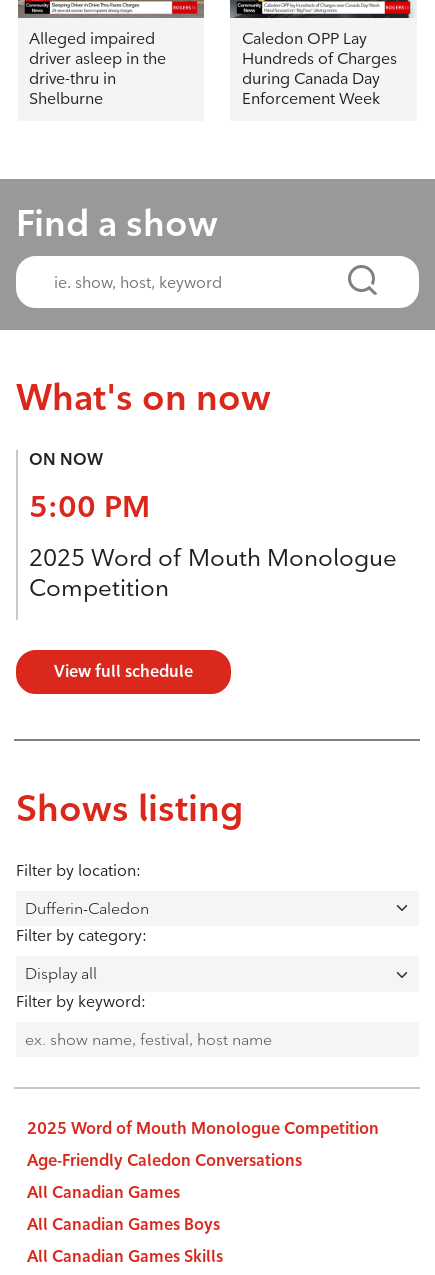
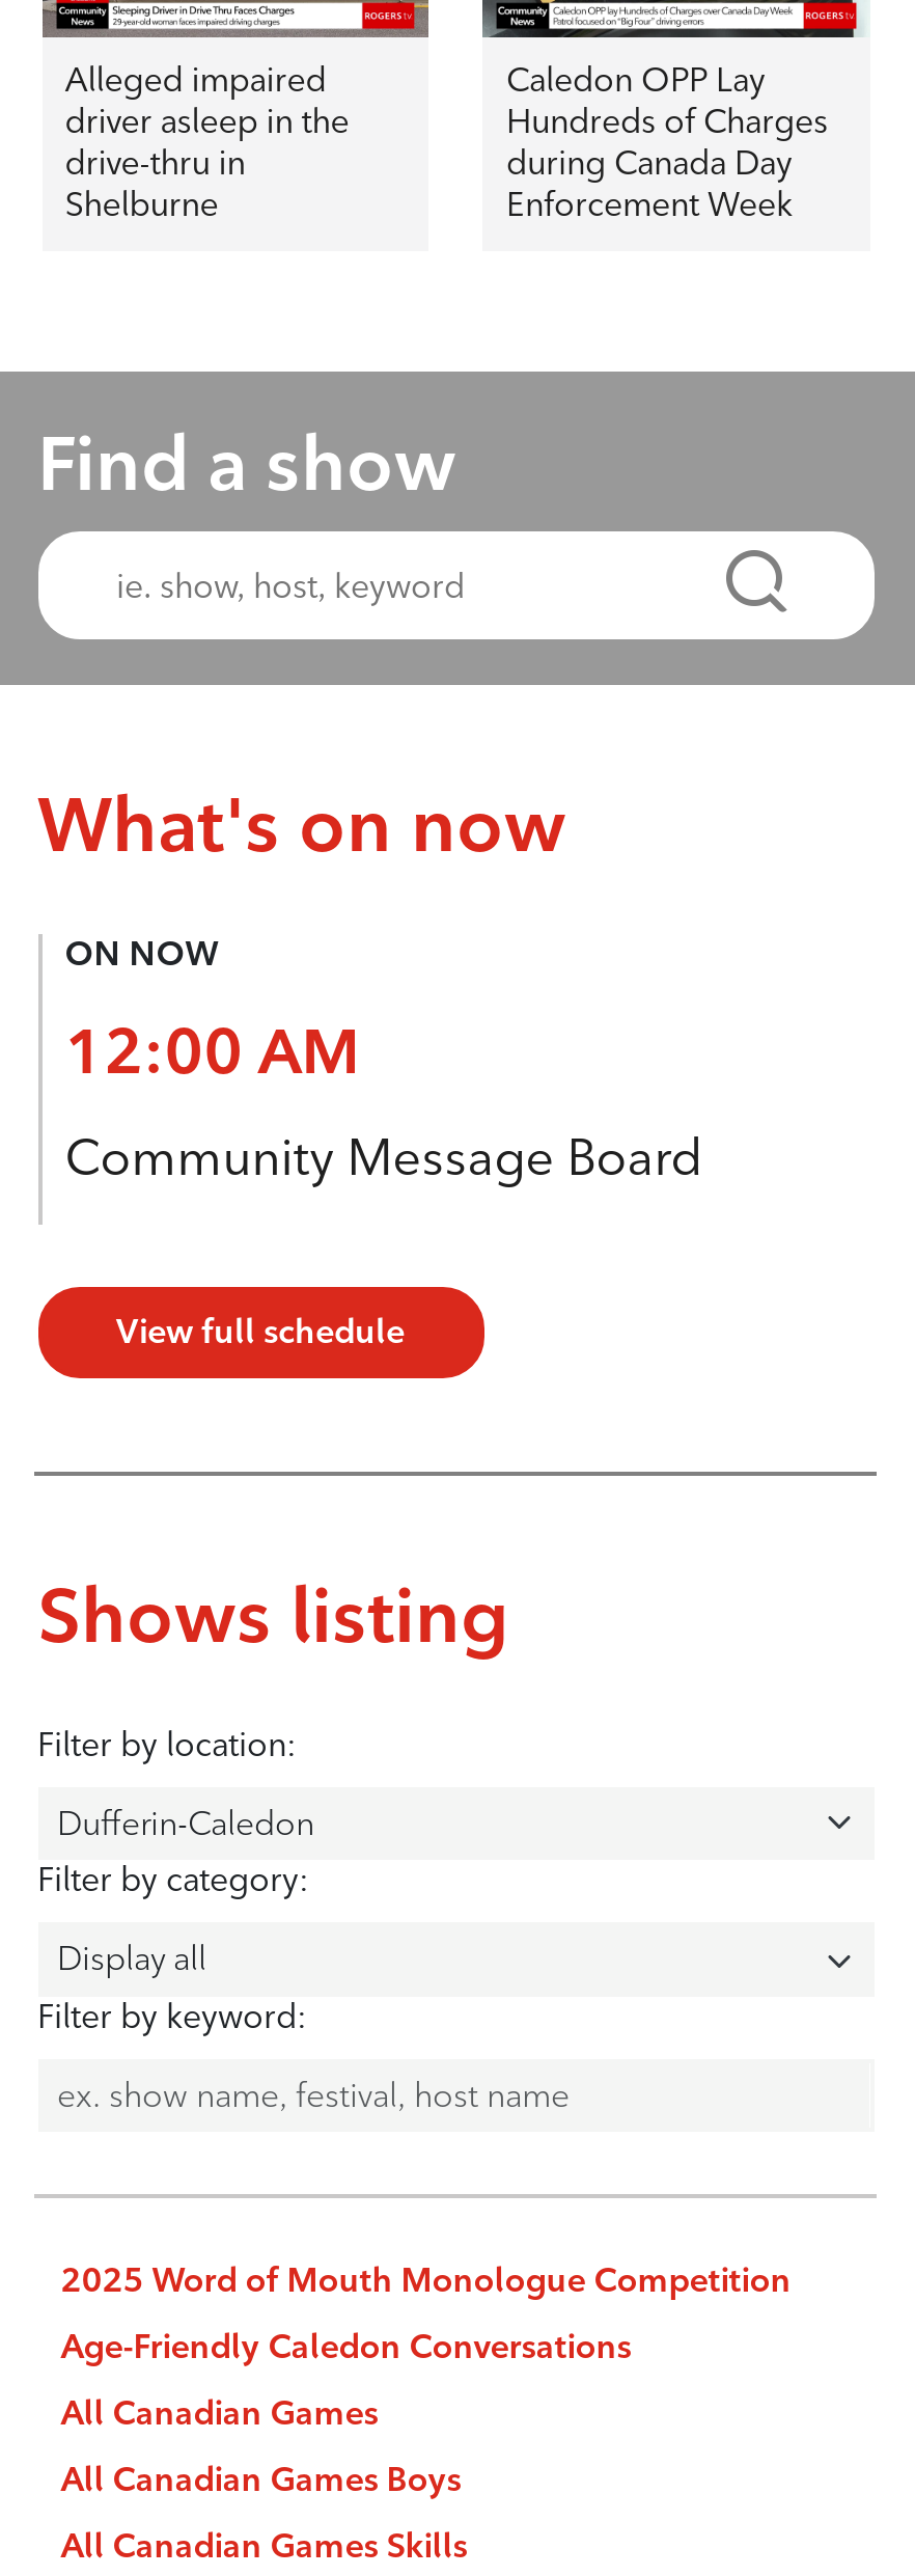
- 5:00 PM
+ 12:00 AM

- 2025 Word of Mouth Monologue
- Competition
+ Community Message Board
